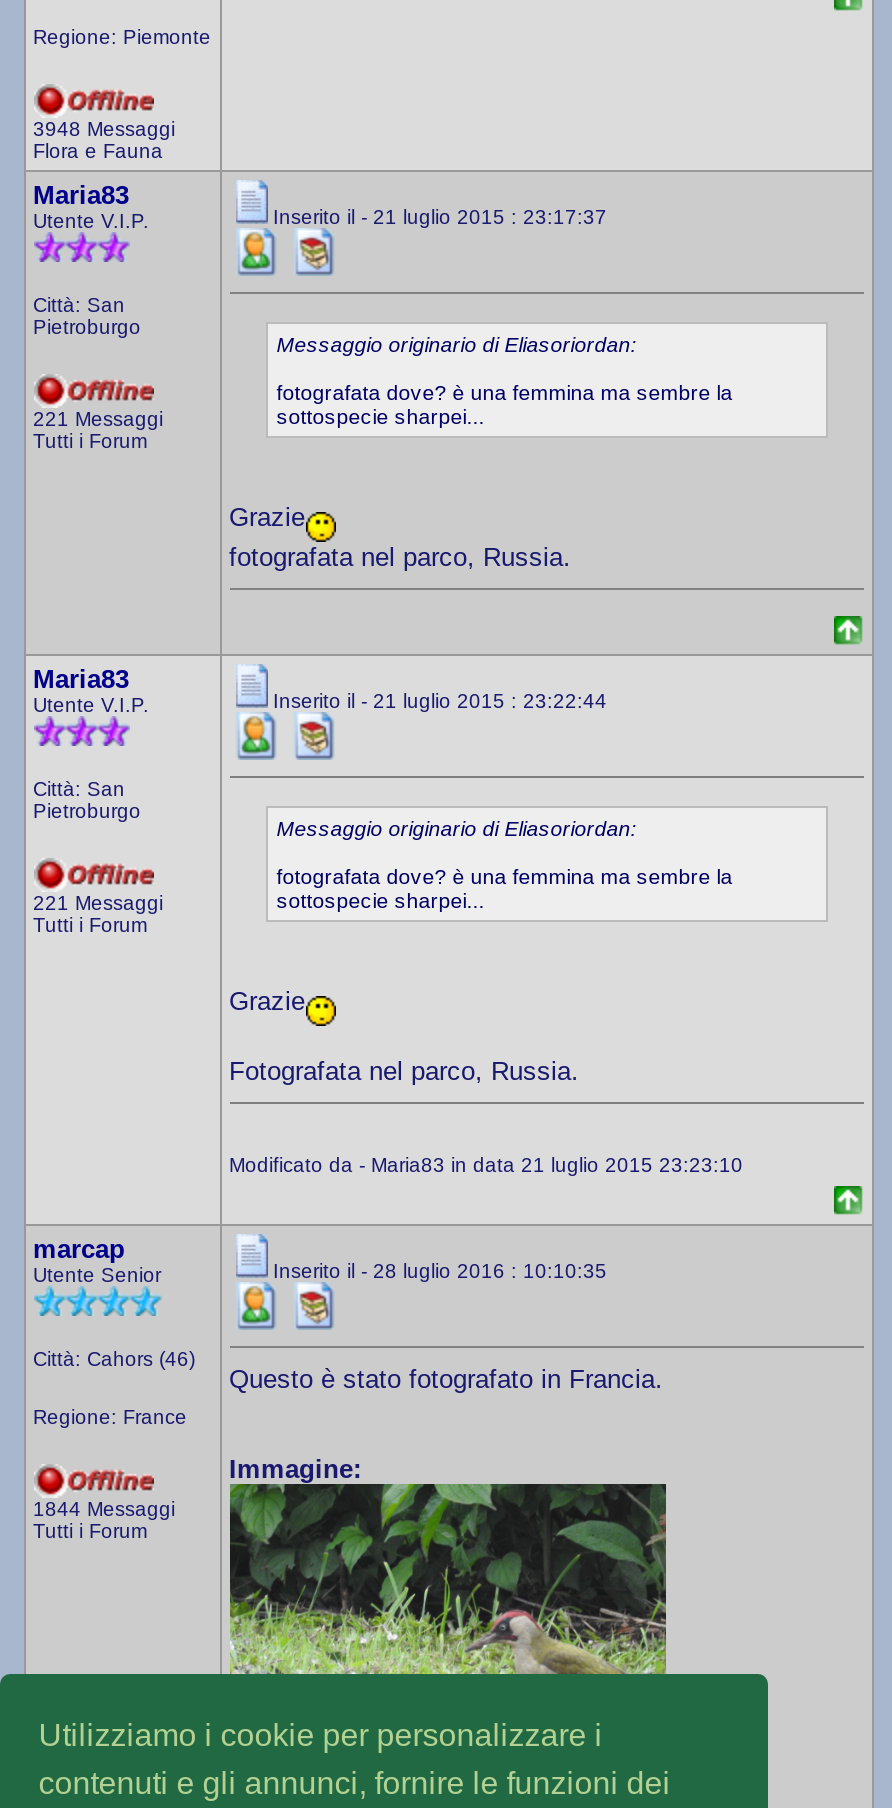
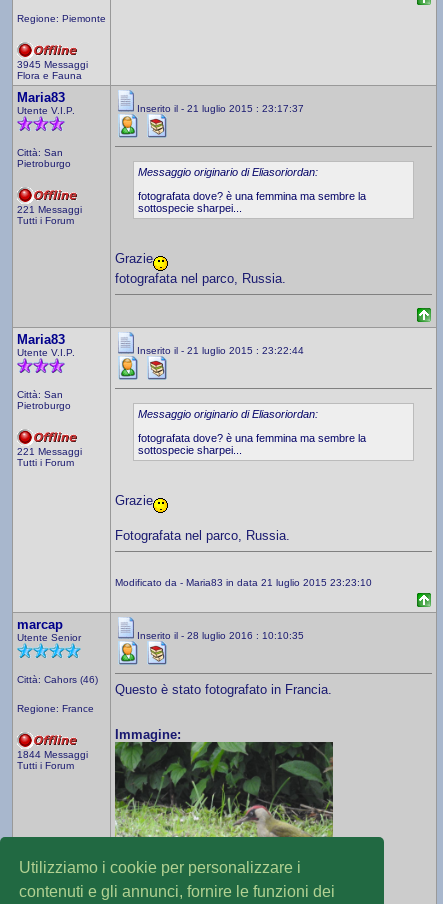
- 3948 Messaggi
+ 3945 Messaggi
